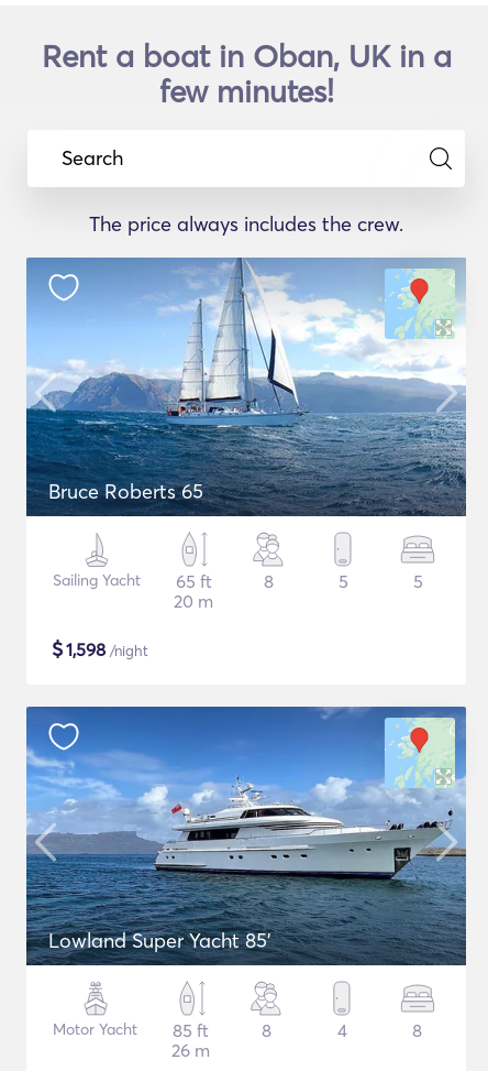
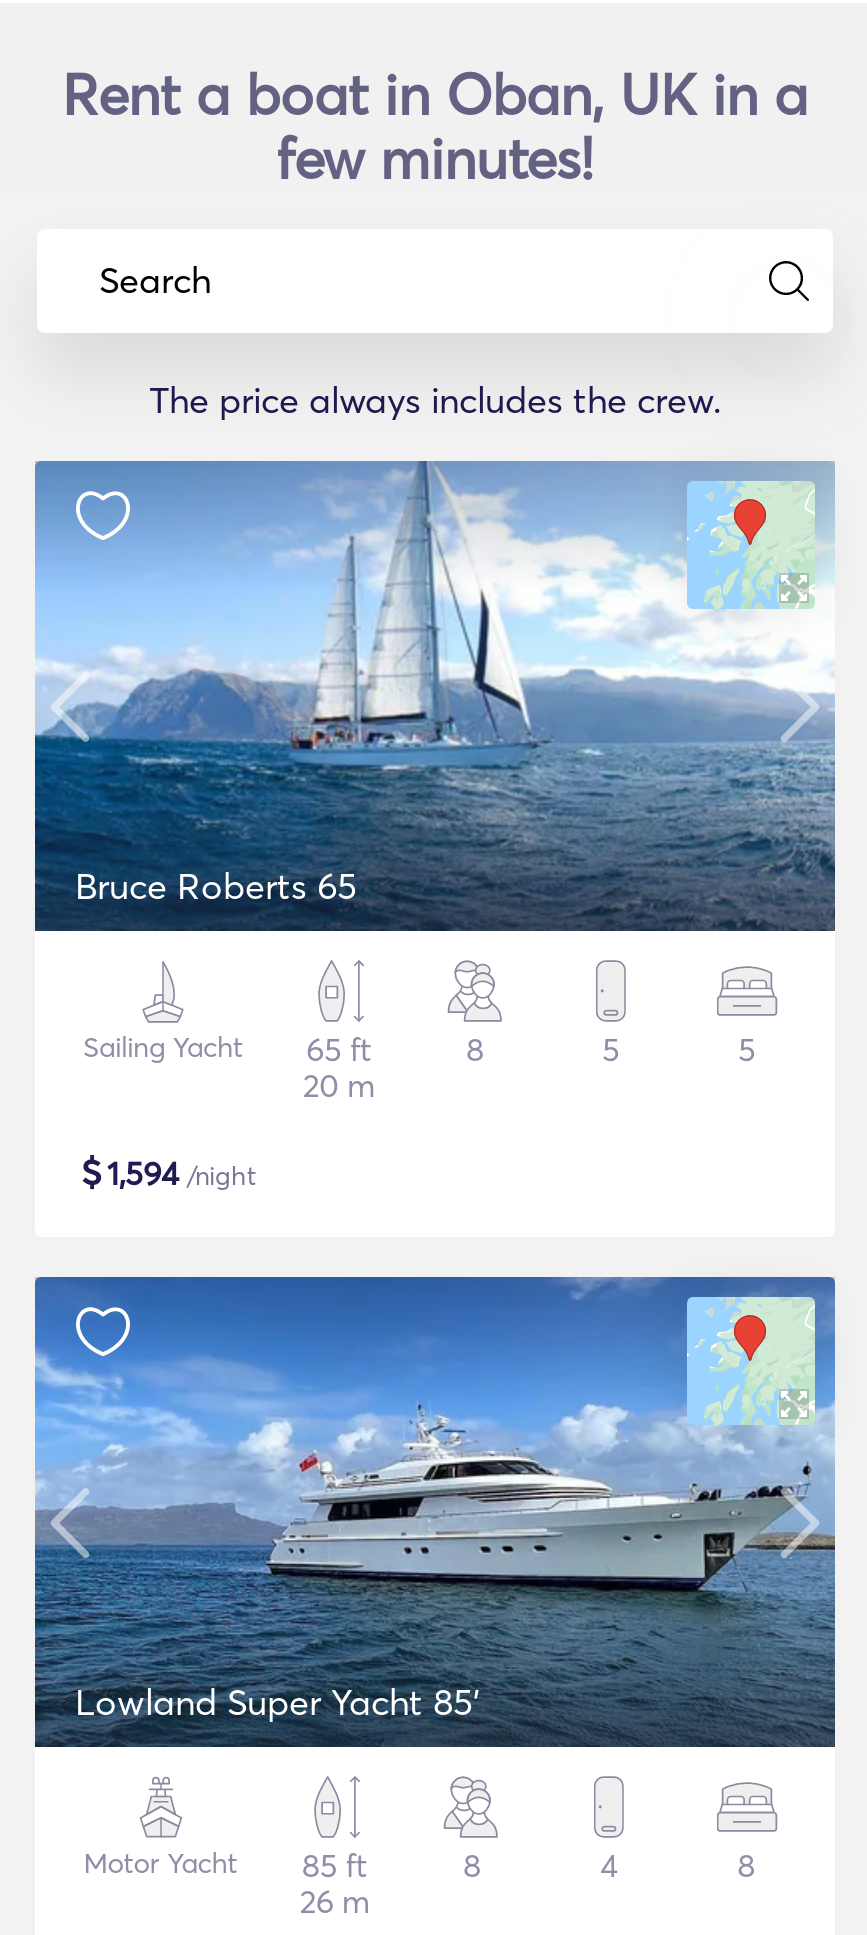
- $1,598 /night
+ $1,594 /night
